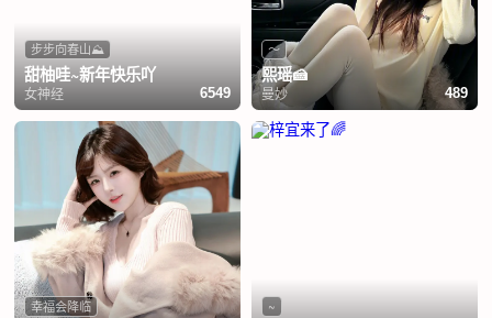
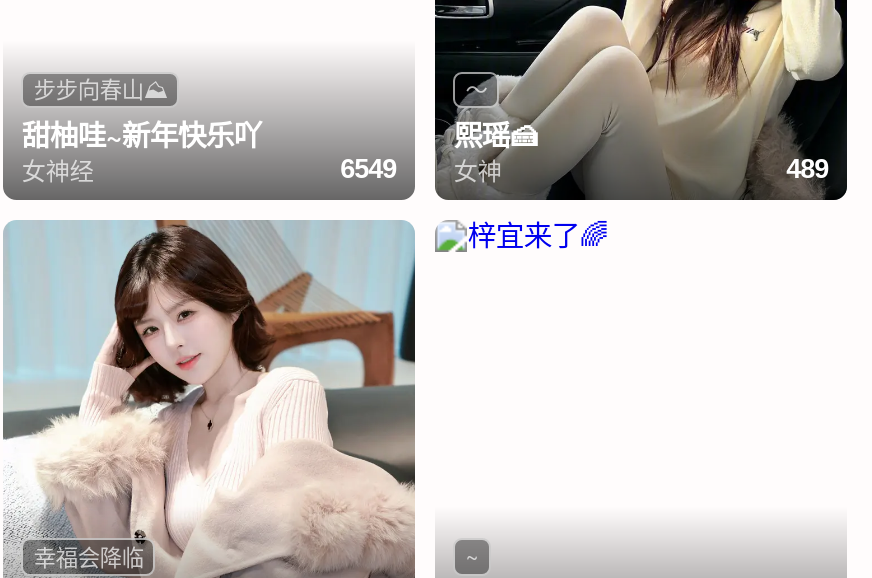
- 曼妙
+ 女神
